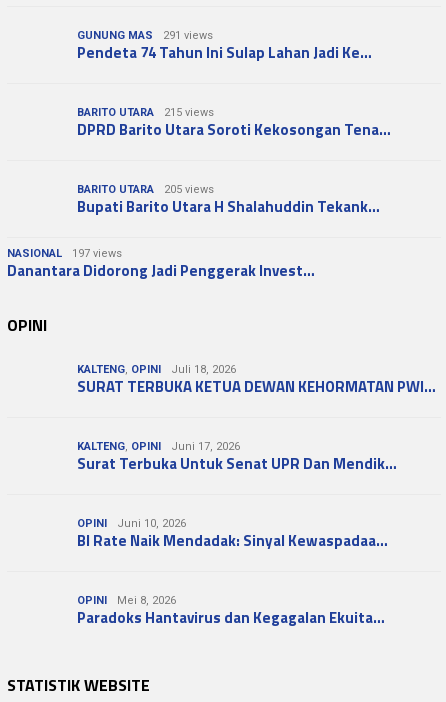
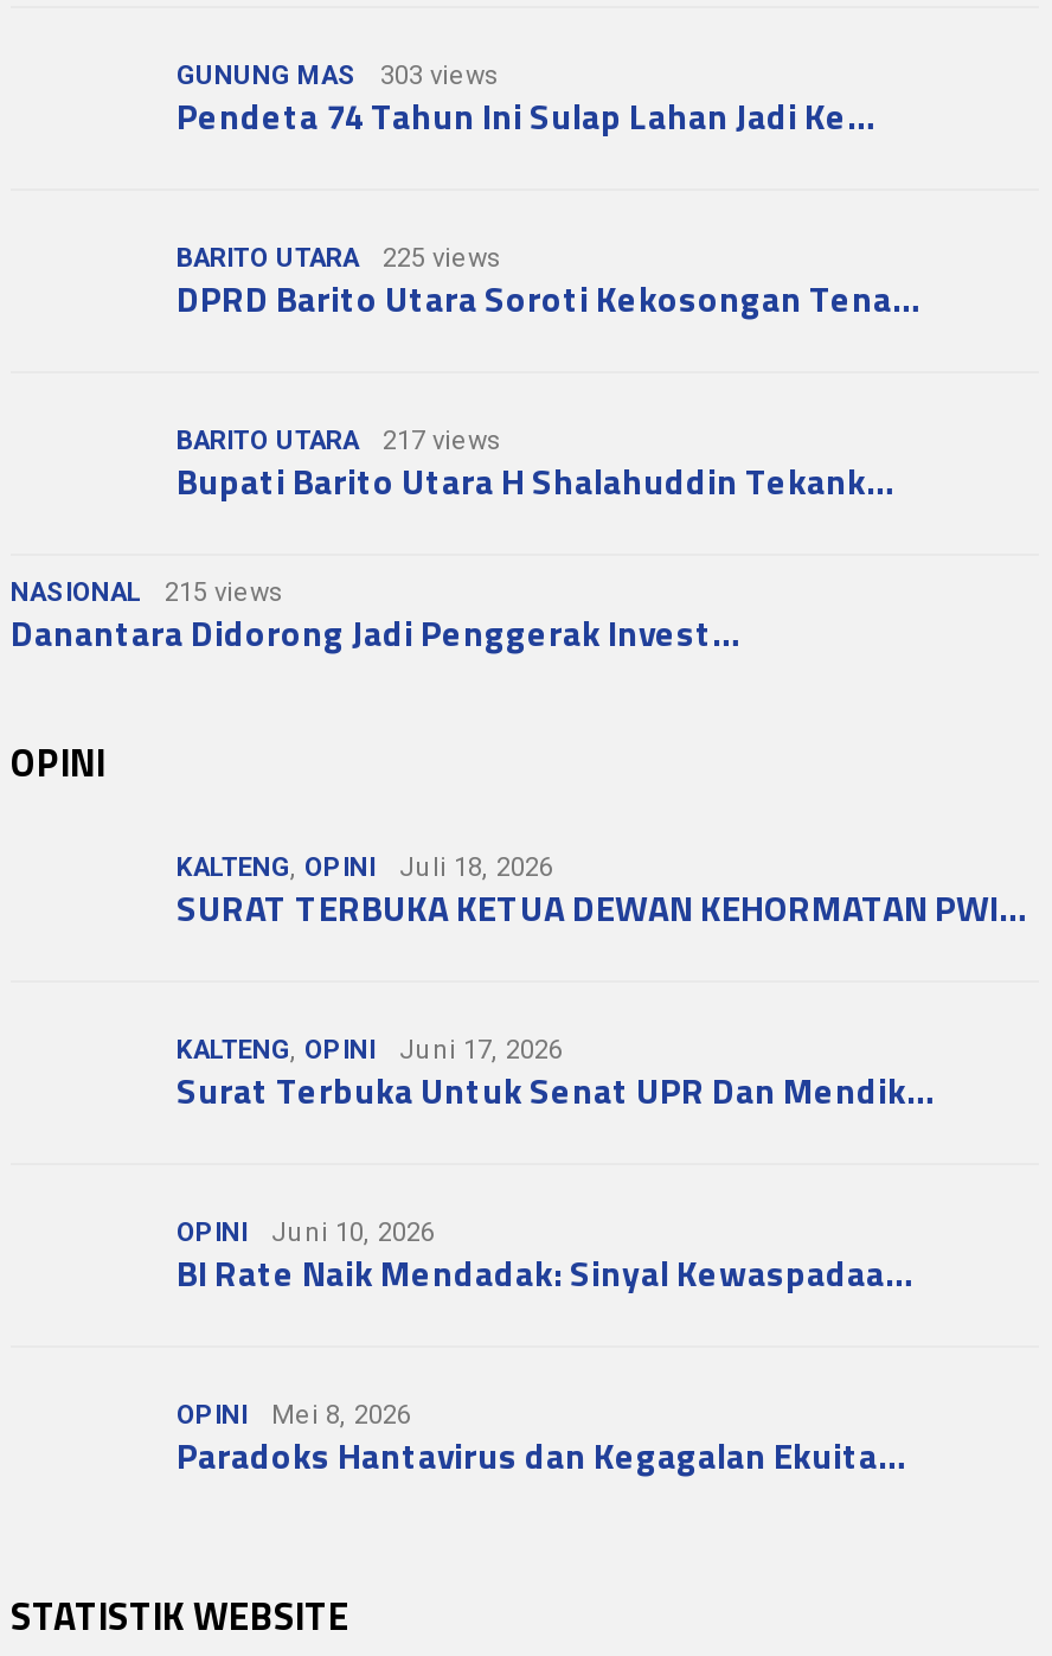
- GUNUNG MAS 291 views
+ GUNUNG MAS 303 views

- BARITO UTARA 215 views
+ BARITO UTARA 225 views

- BARITO UTARA 205 views
+ BARITO UTARA 217 views

- NASIONAL 197 views
+ NASIONAL 215 views
